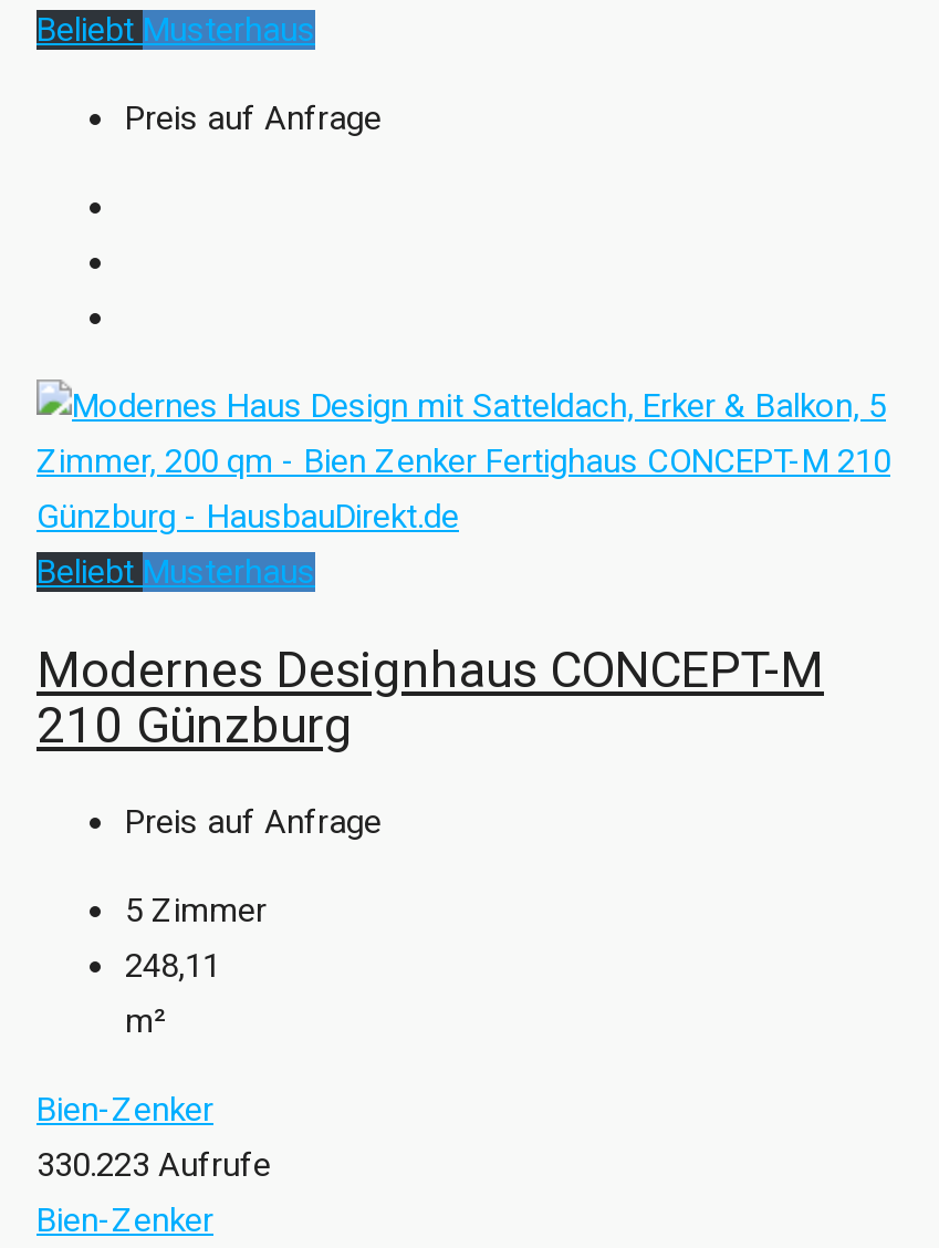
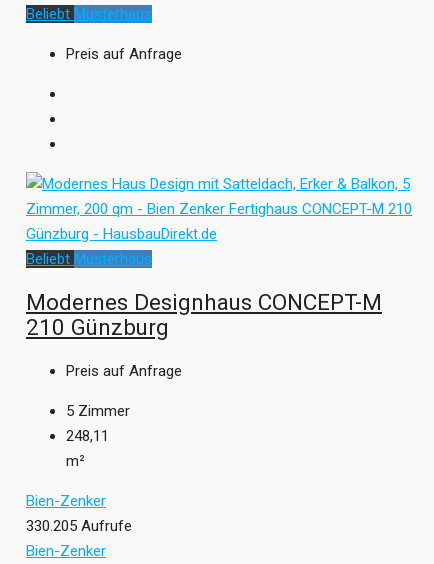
- 330.223 Aufrufe
+ 330.205 Aufrufe
